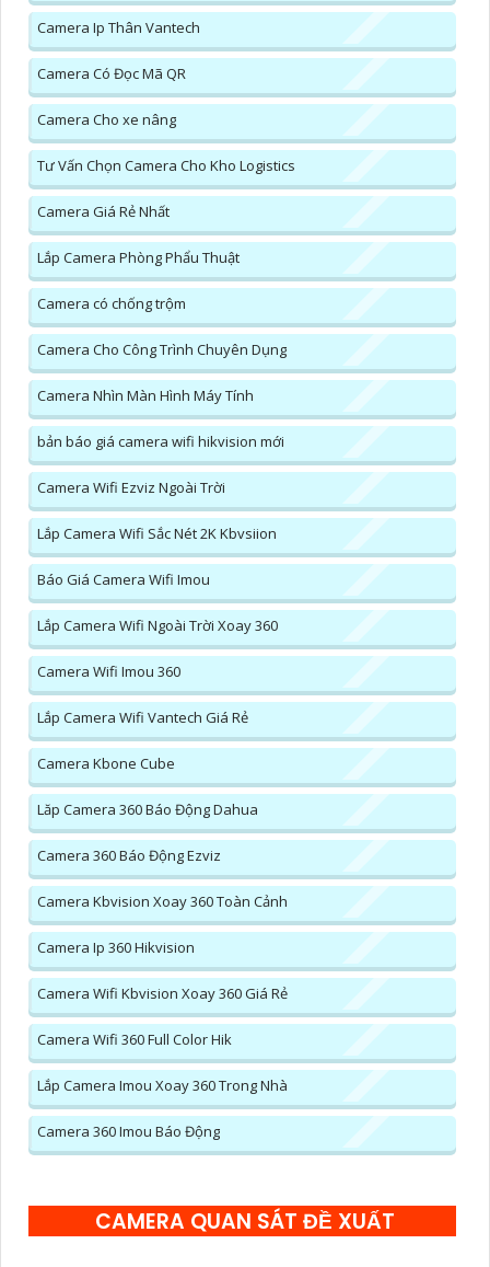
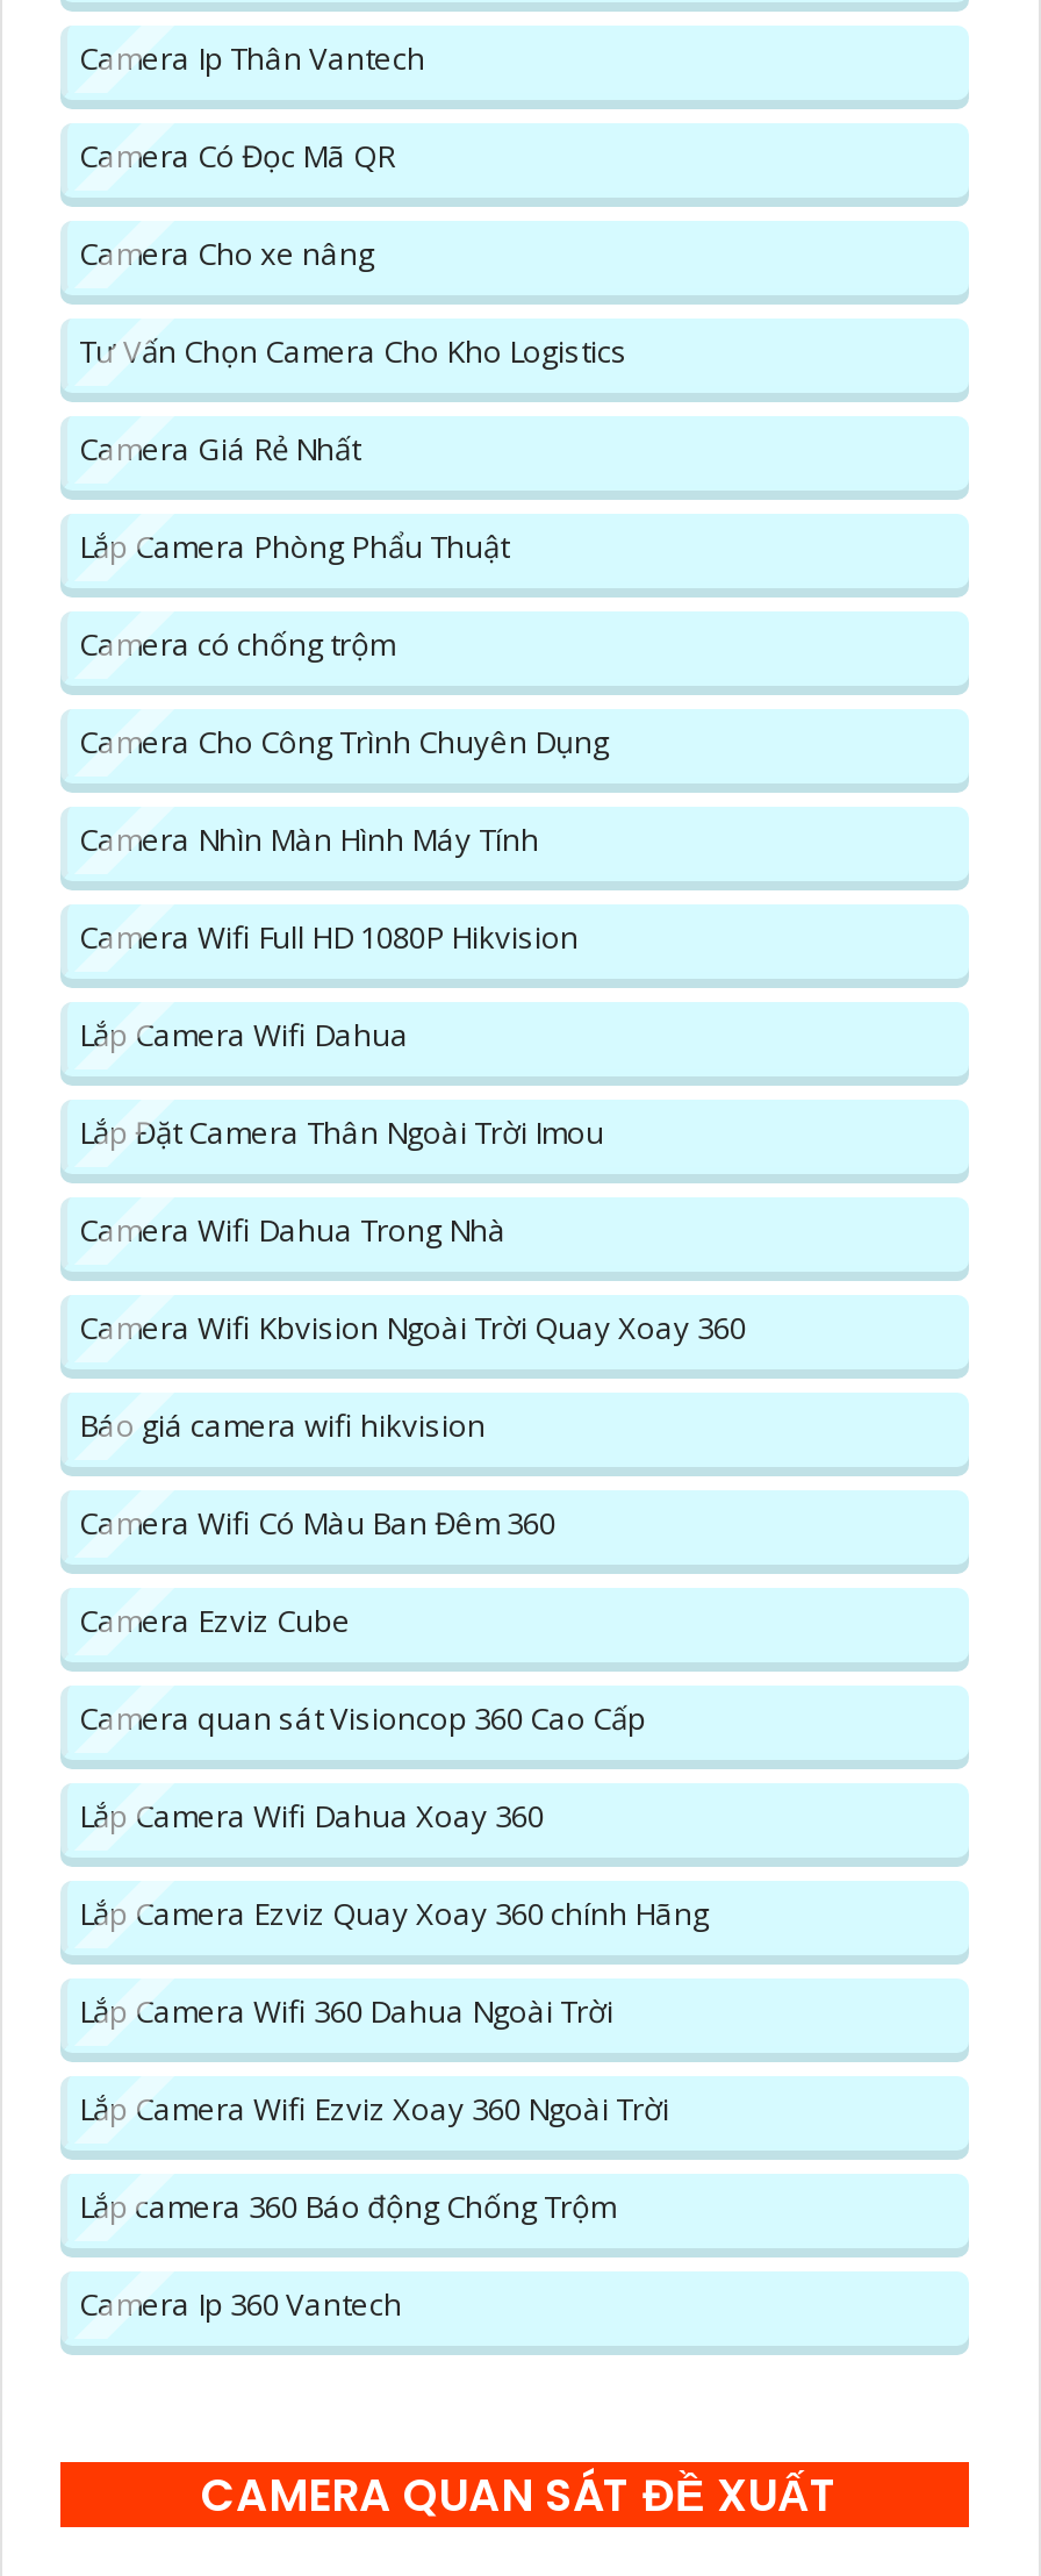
- bản báo giá camera wifi hikvision mới
- Camera Wifi Ezviz Ngoài Trời
- Lắp Camera Wifi Sắc Nét 2K Kbvsiion
- Báo Giá Camera Wifi Imou
- Lắp Camera Wifi Ngoài Trời Xoay 360
- Camera Wifi Imou 360
- Lắp Camera Wifi Vantech Giá Rẻ
- Camera Kbone Cube
- Lăp Camera 360 Báo Động Dahua
- Camera 360 Báo Động Ezviz
- Camera Kbvision Xoay 360 Toàn Cảnh
- Camera Ip 360 Hikvision
- Camera Wifi Kbvision Xoay 360 Giá Rẻ
- Camera Wifi 360 Full Color Hik
- Lắp Camera Imou Xoay 360 Trong Nhà
- Camera 360 Imou Báo Động
+ Camera Wifi Full HD 1080P Hikvision
+ Lắp Camera Wifi Dahua
+ Lắp Đặt Camera Thân Ngoài Trời Imou
+ Camera Wifi Dahua Trong Nhà
+ Camera Wifi Kbvision Ngoài Trời Quay Xoay 360
+ Báo giá camera wifi hikvision
+ Camera Wifi Có Màu Ban Đêm 360
+ Camera Ezviz Cube
+ Camera quan sát Visioncop 360 Cao Cấp
+ Lắp Camera Wifi Dahua Xoay 360
+ Lắp Camera Ezviz Quay Xoay 360 chính Hãng
+ Lắp Camera Wifi 360 Dahua Ngoài Trời
+ Lắp Camera Wifi Ezviz Xoay 360 Ngoài Trời
+ Lắp camera 360 Báo động Chống Trộm
+ Camera Ip 360 Vantech
